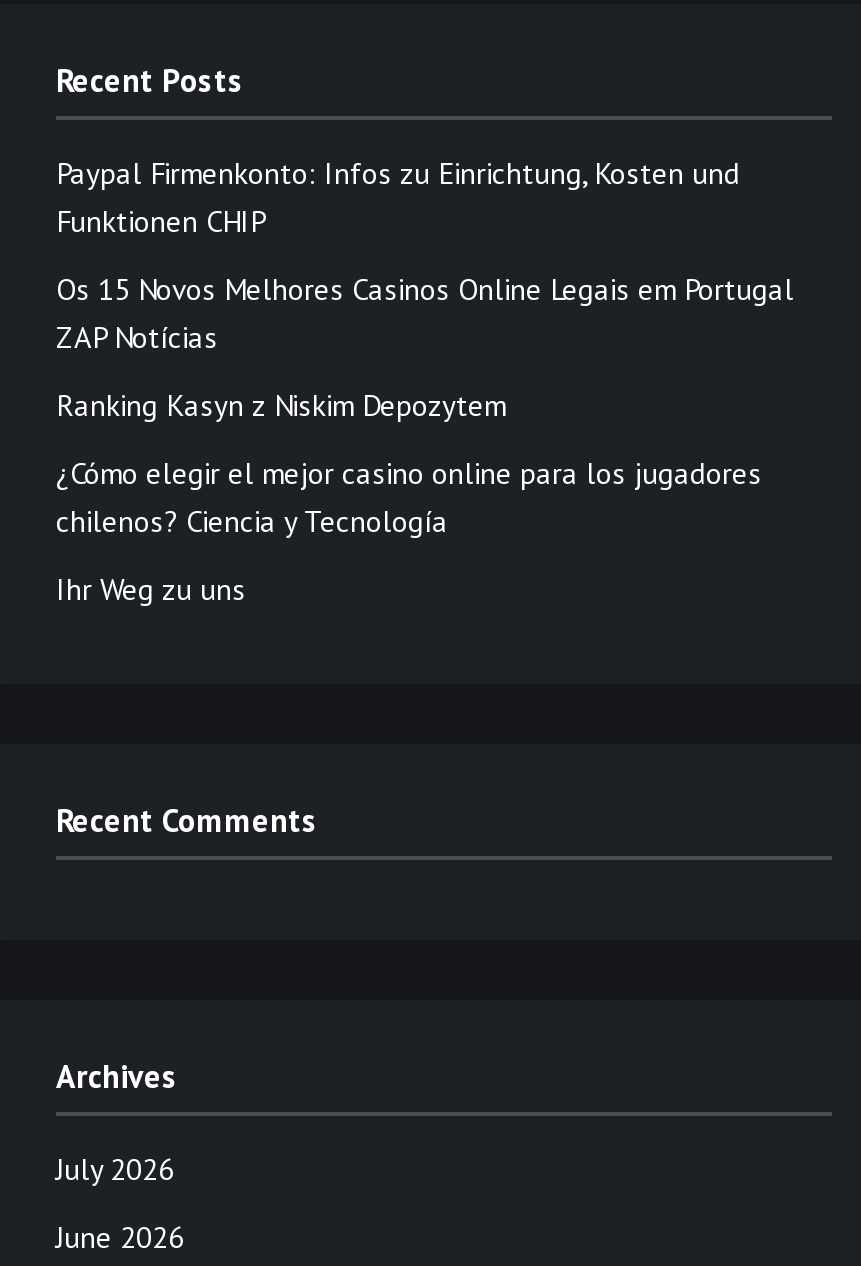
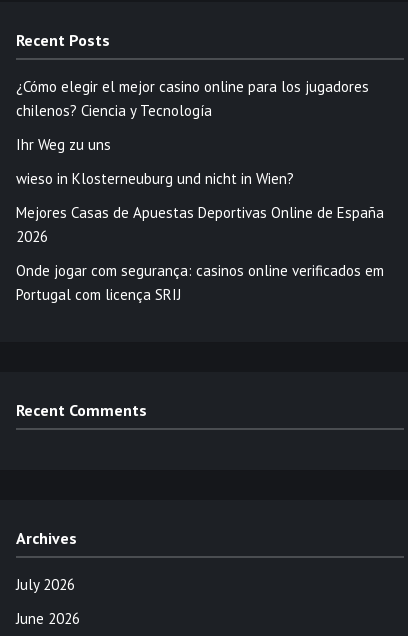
- Paypal Firmenkonto: Infos zu Einrichtung, Kosten und
- Funktionen CHIP
- Os 15 Novos Melhores Casinos Online Legais em Portugal
- ZAP Notícias
- Ranking Kasyn z Niskim Depozytem

moved up: ¿Cómo elegir el mejor casino online para los jugadores | chilenos? Ciencia y Tecnología | Ihr Weg zu uns

+ wieso in Klosterneuburg und nicht in Wien?
+ Mejores Casas de Apuestas Deportivas Online de España
+ 2026
+ Onde jogar com segurança: casinos online verificados em
+ Portugal com licença SRIJ
